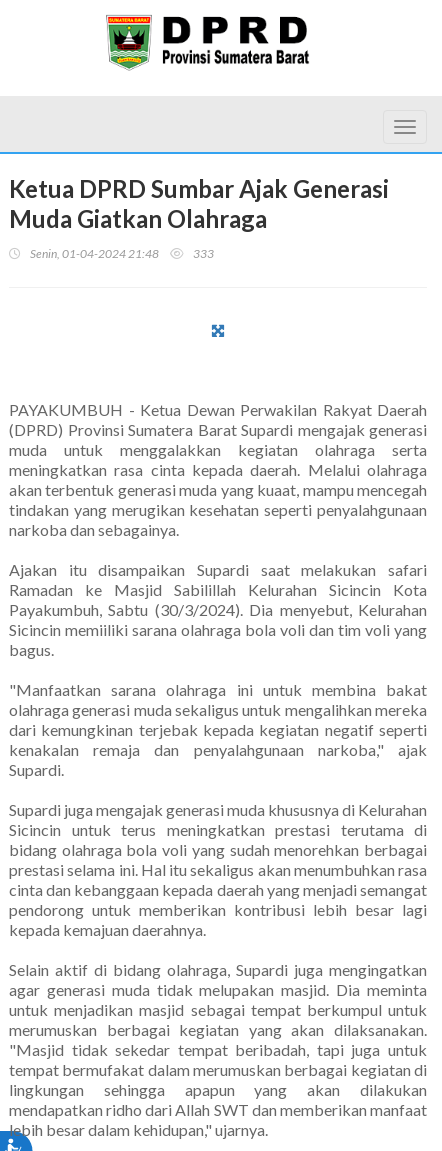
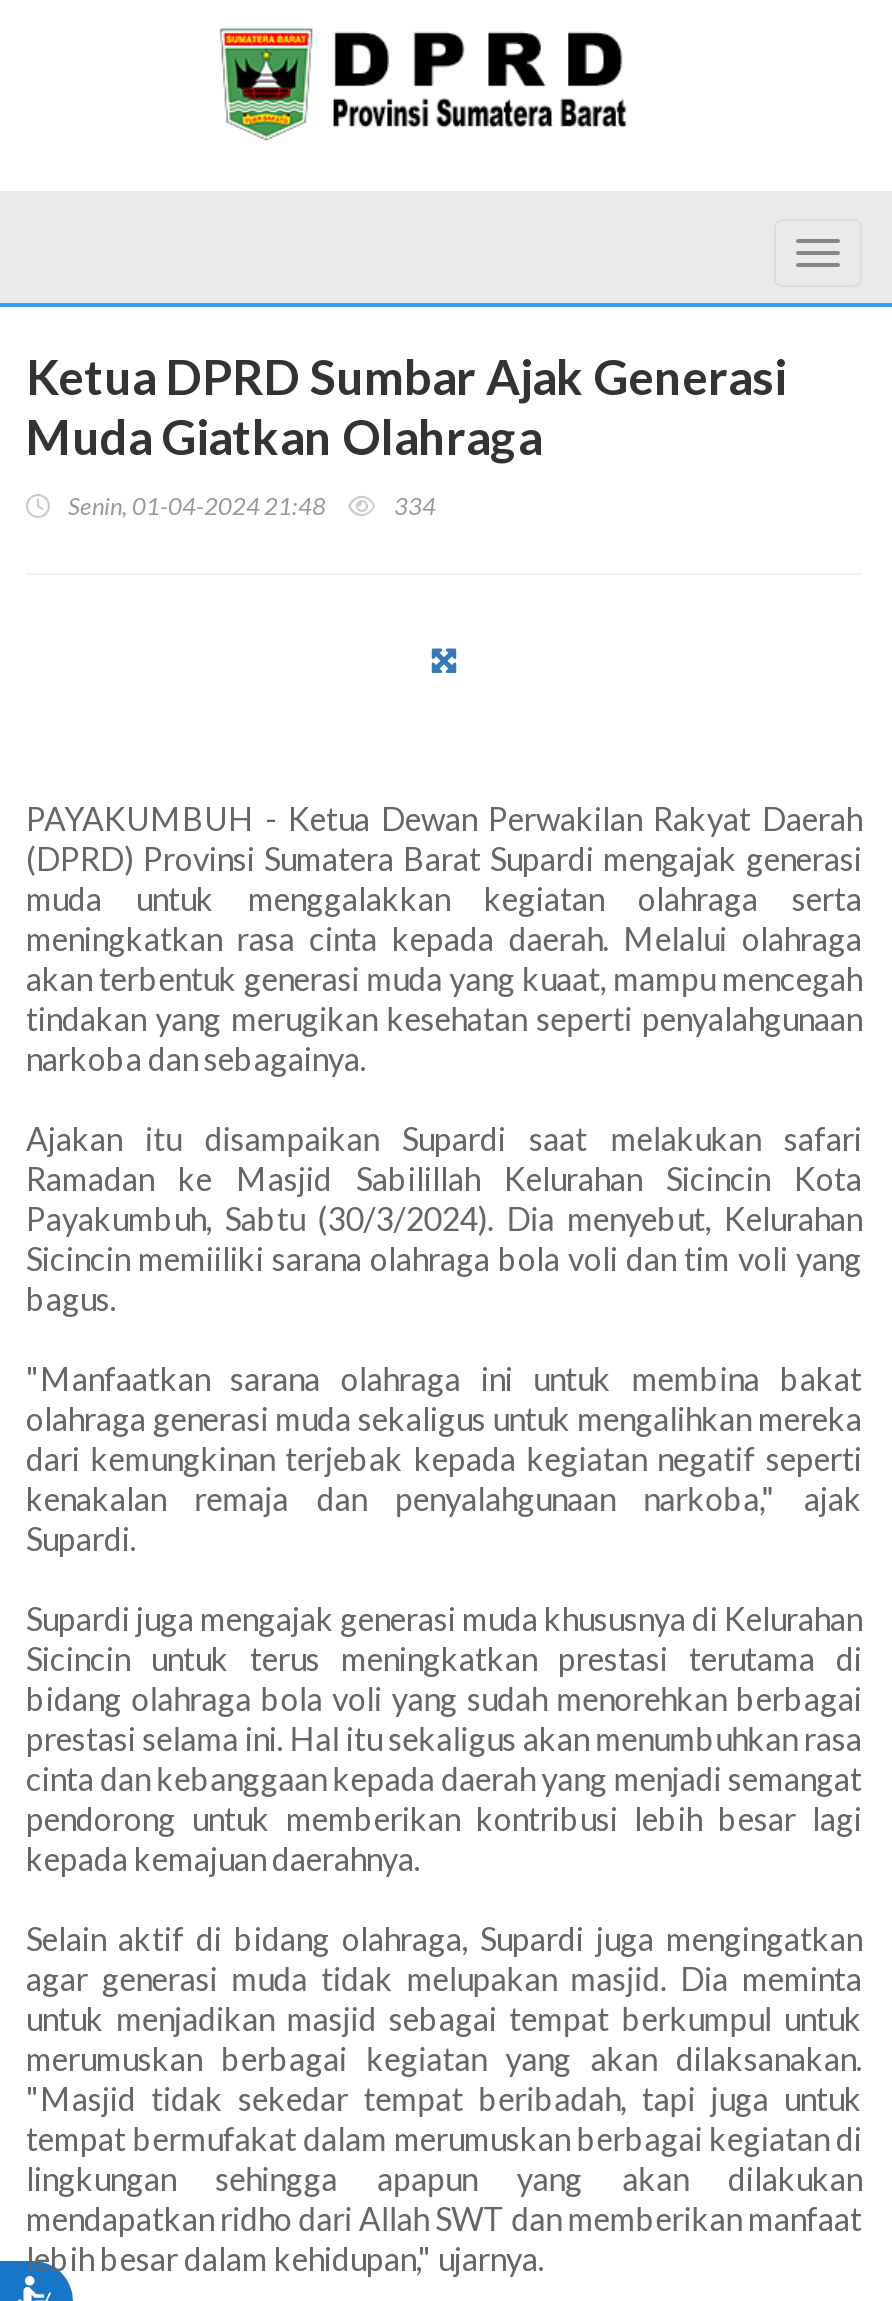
- 333
+ 334
